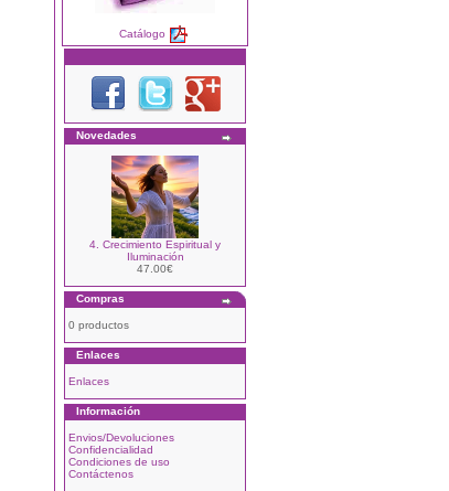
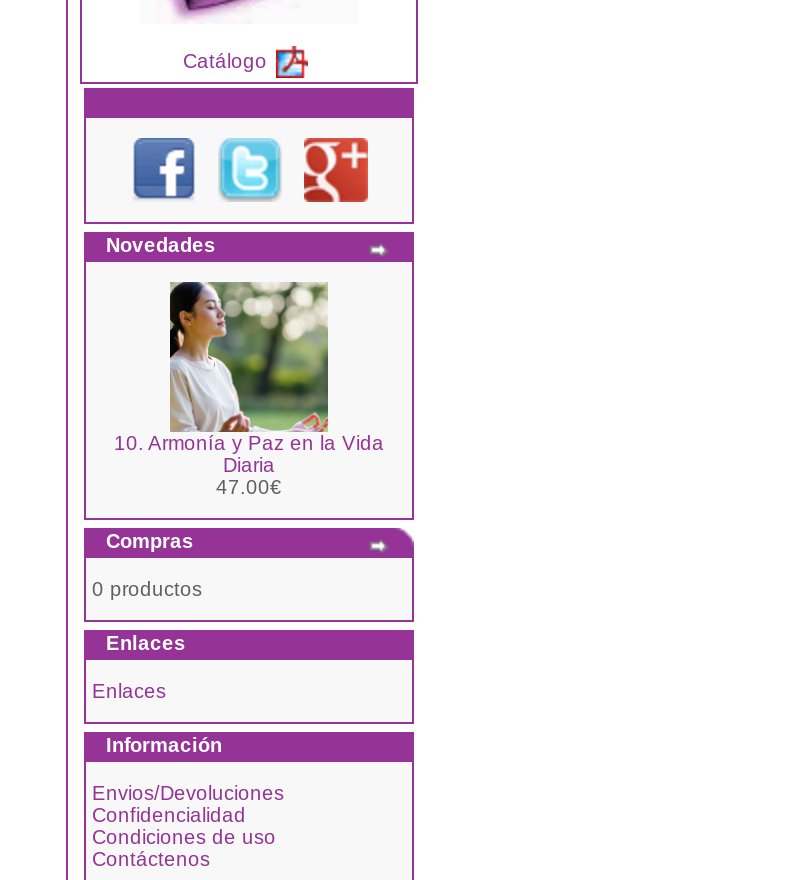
- [image]
- 4. Crecimiento Espiritual y
- Iluminación
+ [image]
+ 10. Armonía y Paz en la Vida
+ Diaria
